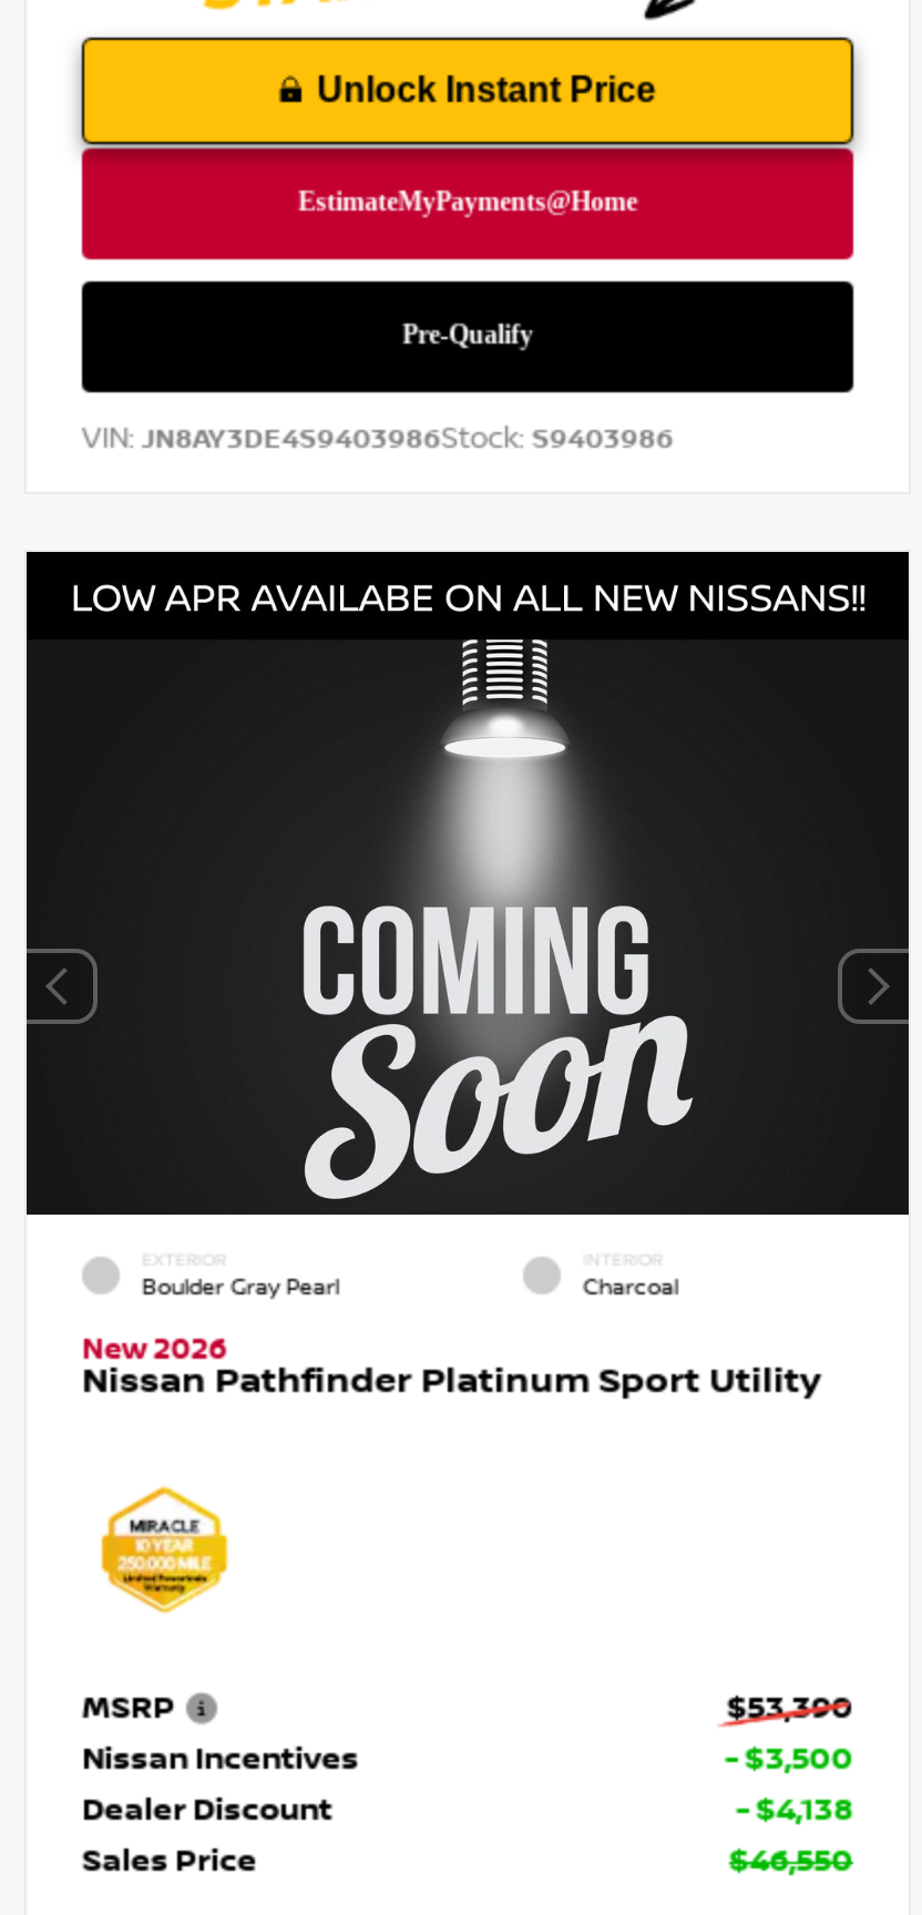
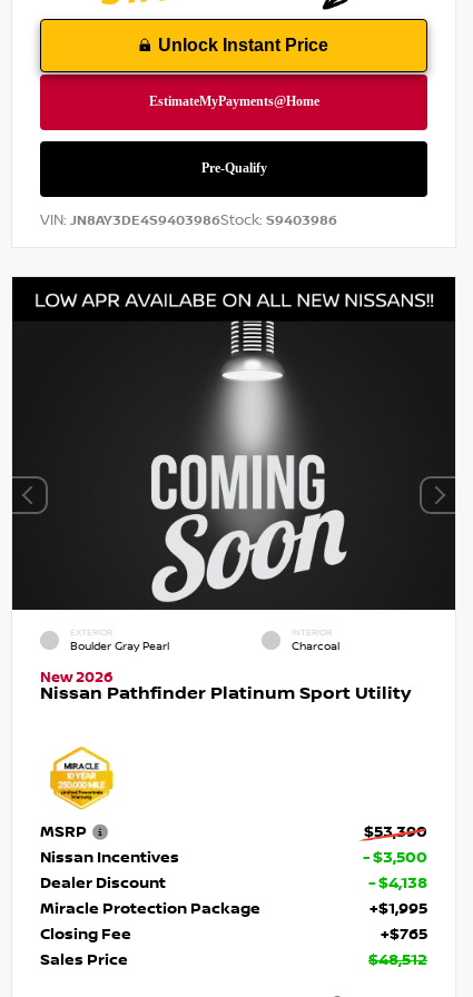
moved up: MSRP | $53,390 | Nissan Incentives | - $3,500 | Dealer Discount | - $4,138

+ Miracle Protection Package
+ +$1,995
+ Closing Fee
+ +$765

- $46,550
+ $48,512
